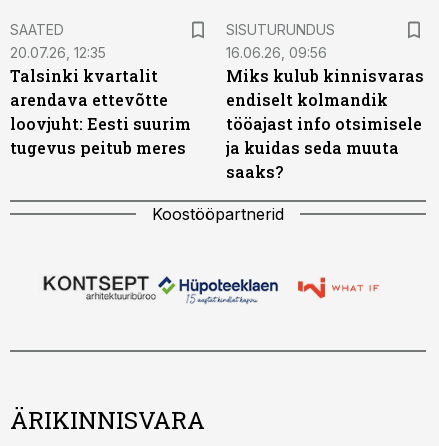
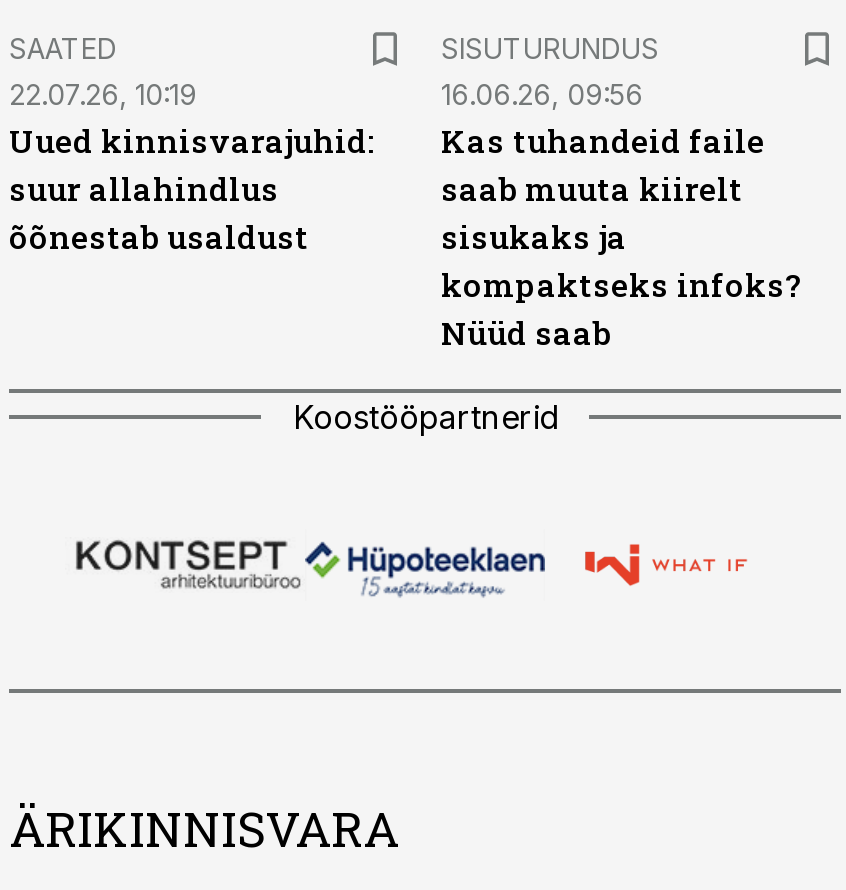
- 20.07.26, 12:35
- Talsinki kvartalit
- arendava ettevõtte
- loovjuht: Eesti suurim
- tugevus peitub meres
+ 22.07.26, 10:19
+ Uued kinnisvarajuhid:
+ suur allahindlus
+ õõnestab usaldust

- Miks kulub kinnisvaras
- endiselt kolmandik
- tööajast info otsimisele
- ja kuidas seda muuta
- saaks?
+ Kas tuhandeid faile
+ saab muuta kiirelt
+ sisukaks ja
+ kompaktseks infoks?
+ Nüüd saab
